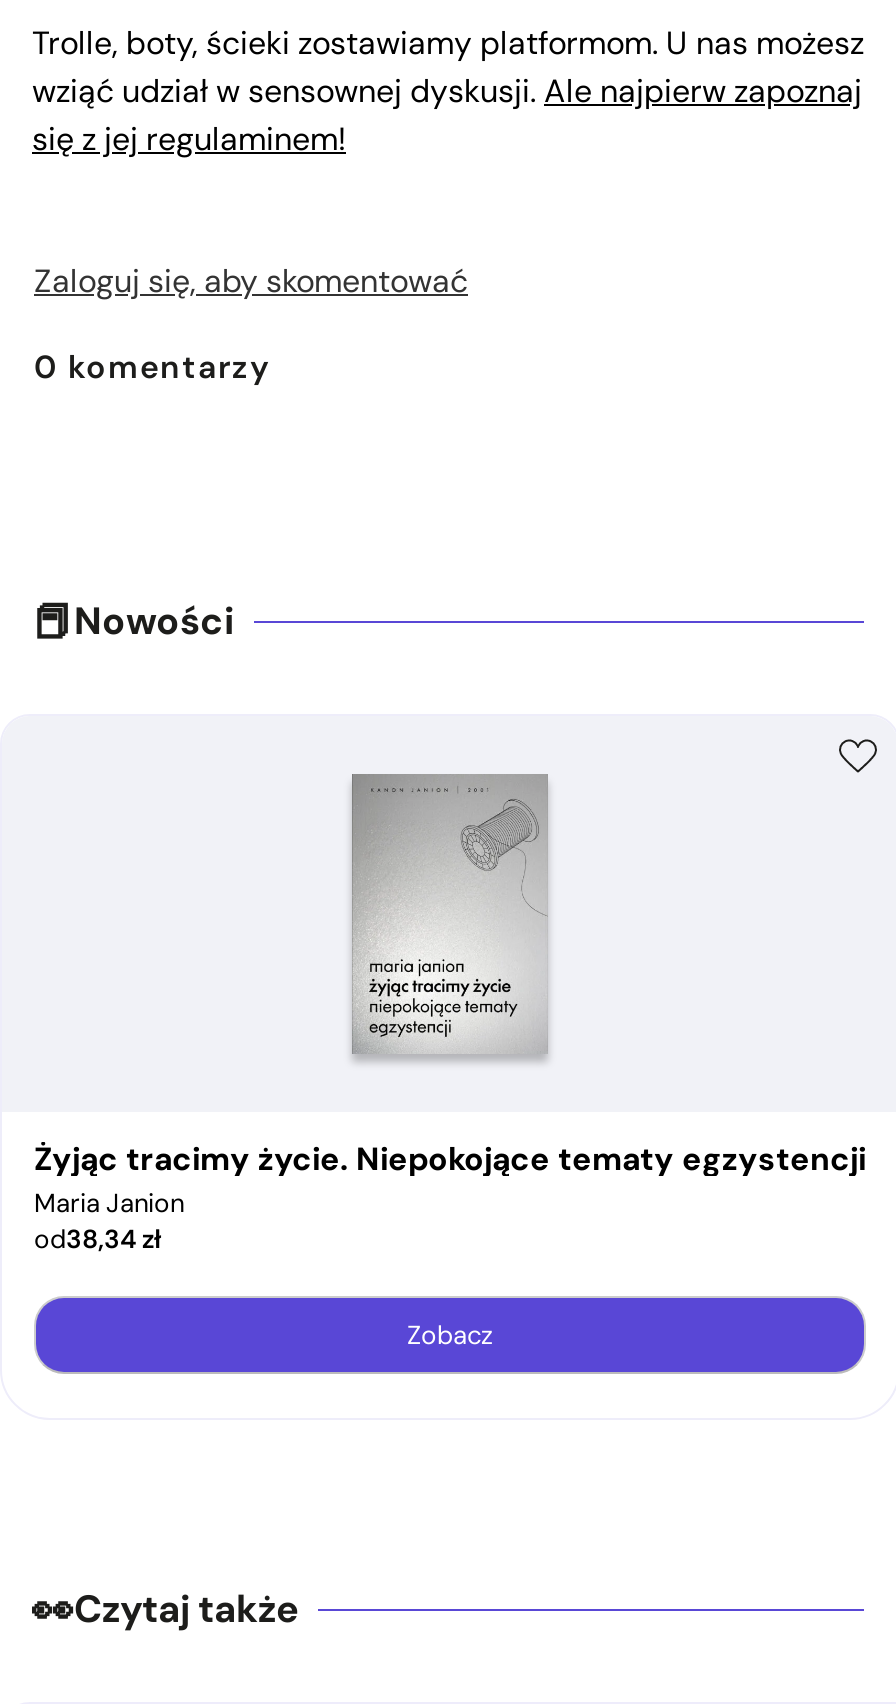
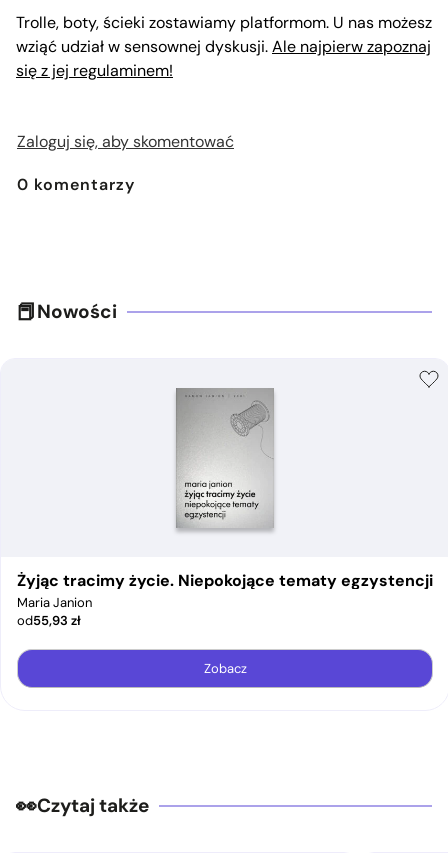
- od38,34 zł
+ od55,93 zł
